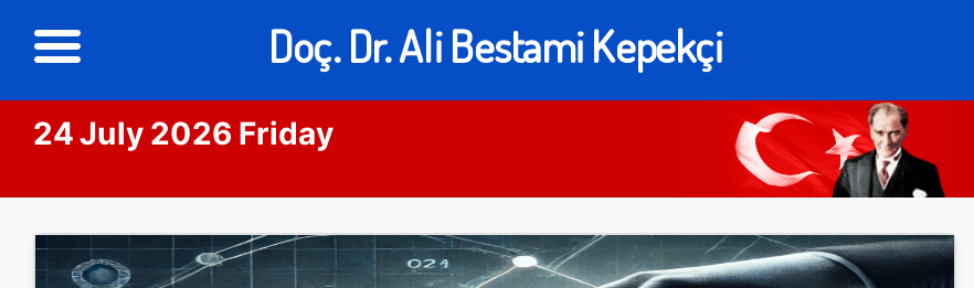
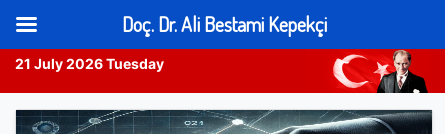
- 24 July 2026 Friday
+ 21 July 2026 Tuesday
